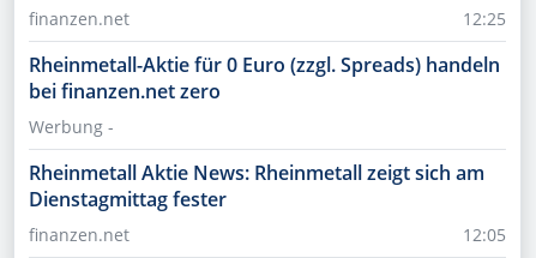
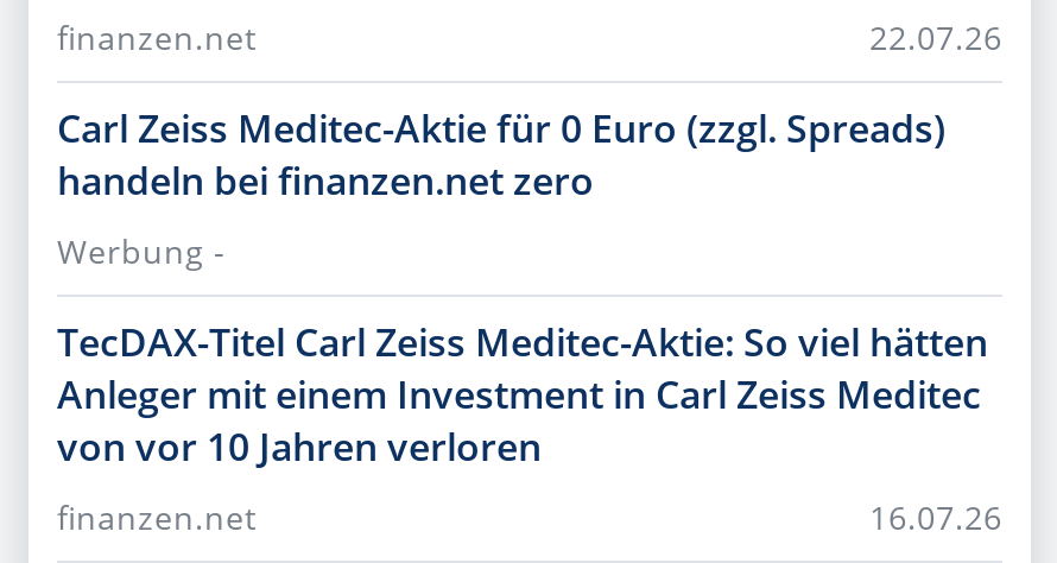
- 12:25
+ 22.07.26

- Rheinmetall-Aktie für 0 Euro (zzgl. Spreads) handeln
- bei finanzen.net zero
+ Carl Zeiss Meditec-Aktie für 0 Euro (zzgl. Spreads)
+ handeln bei finanzen.net zero

- Rheinmetall Aktie News: Rheinmetall zeigt sich am
- Dienstagmittag fester
+ TecDAX-Titel Carl Zeiss Meditec-Aktie: So viel hätten
+ Anleger mit einem Investment in Carl Zeiss Meditec
+ von vor 10 Jahren verloren

- 12:05
+ 16.07.26
